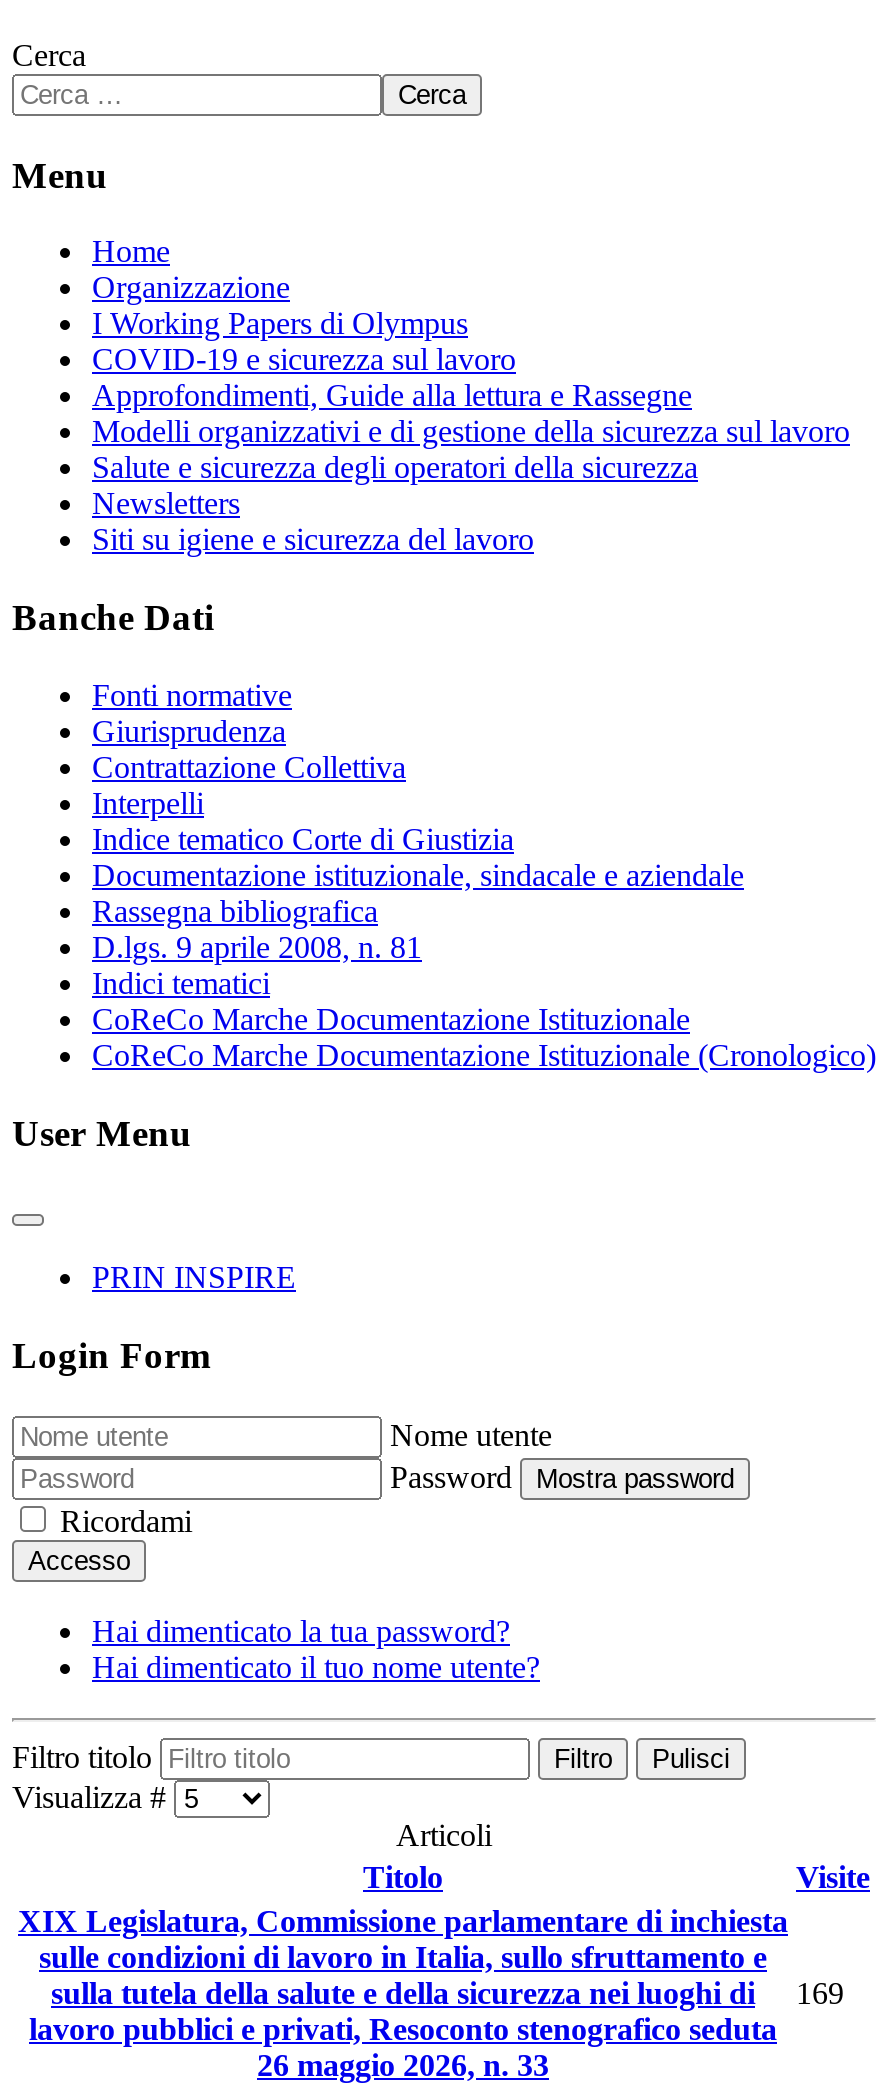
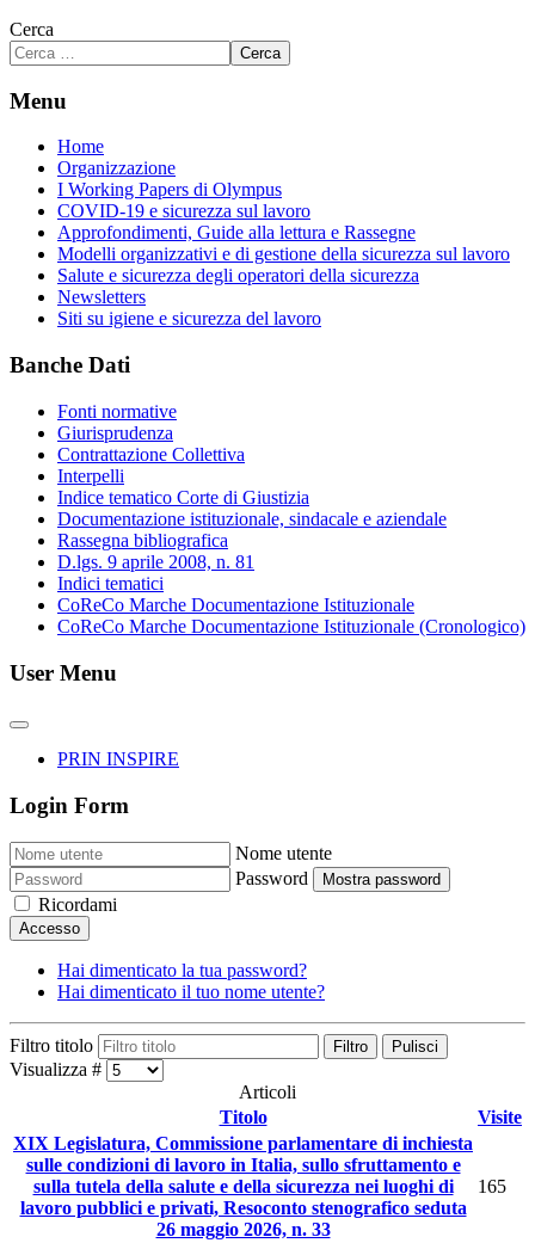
- sulla tutela della salute e della sicurezza nei luoghi di 169
+ sulla tutela della salute e della sicurezza nei luoghi di 165
